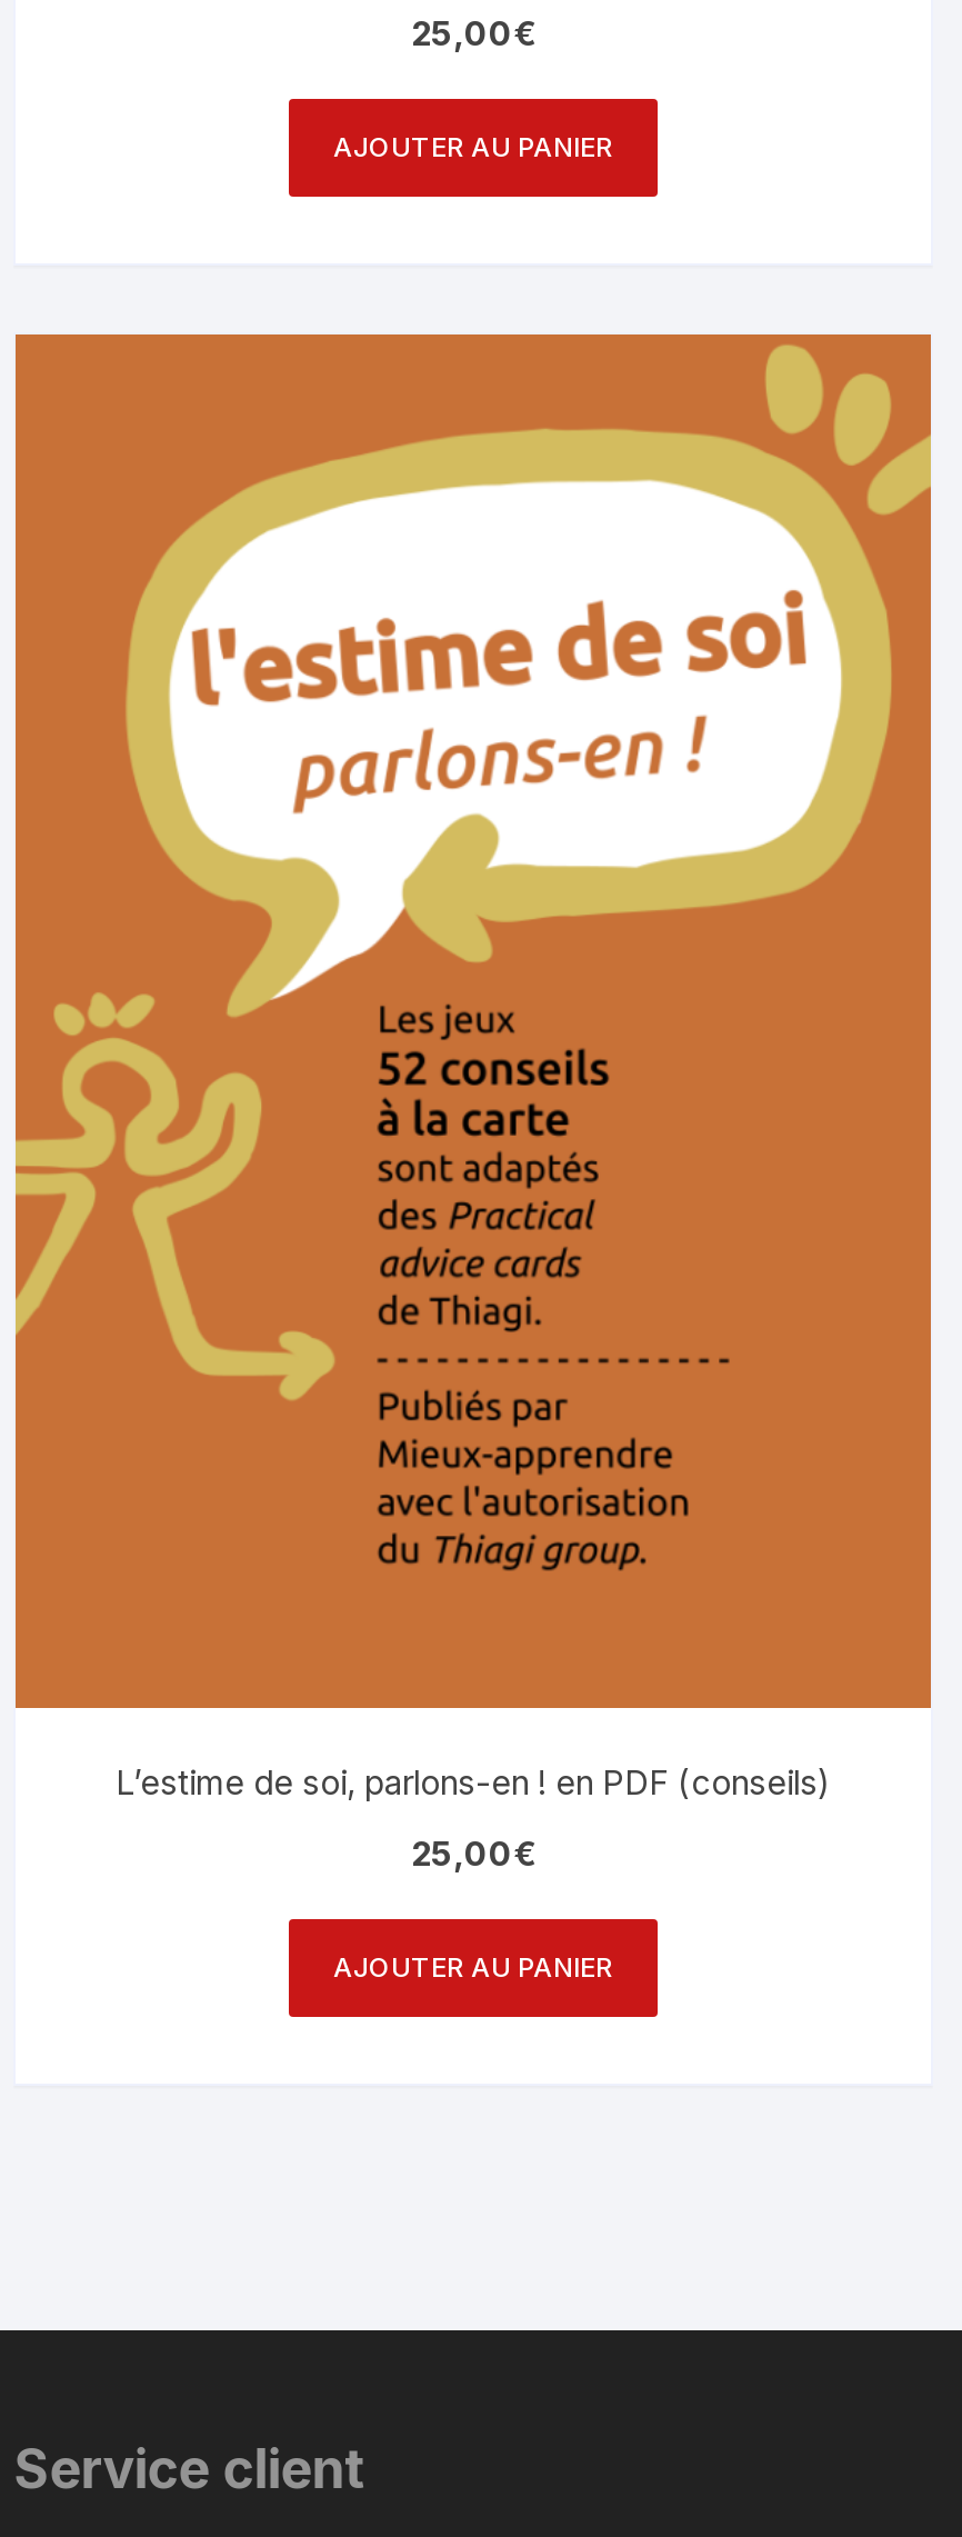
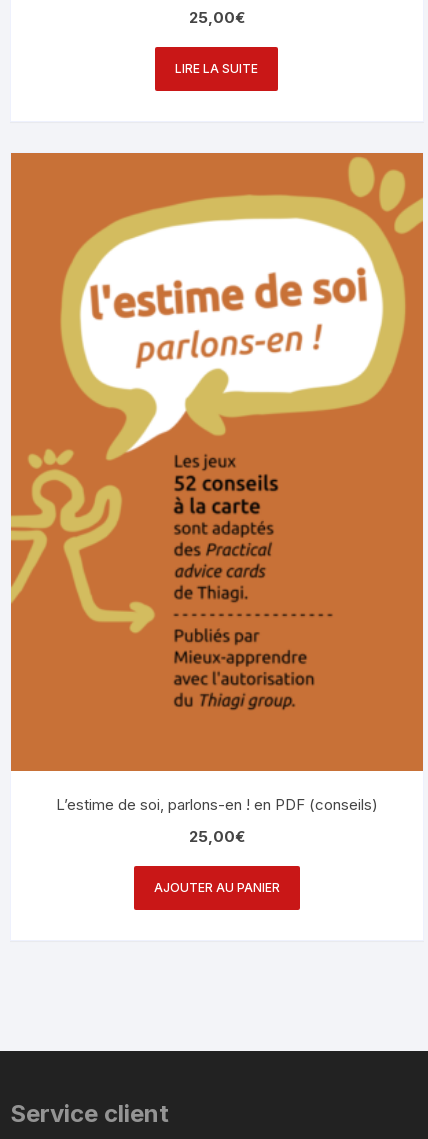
- AJOUTER AU PANIER
+ LIRE LA SUITE
